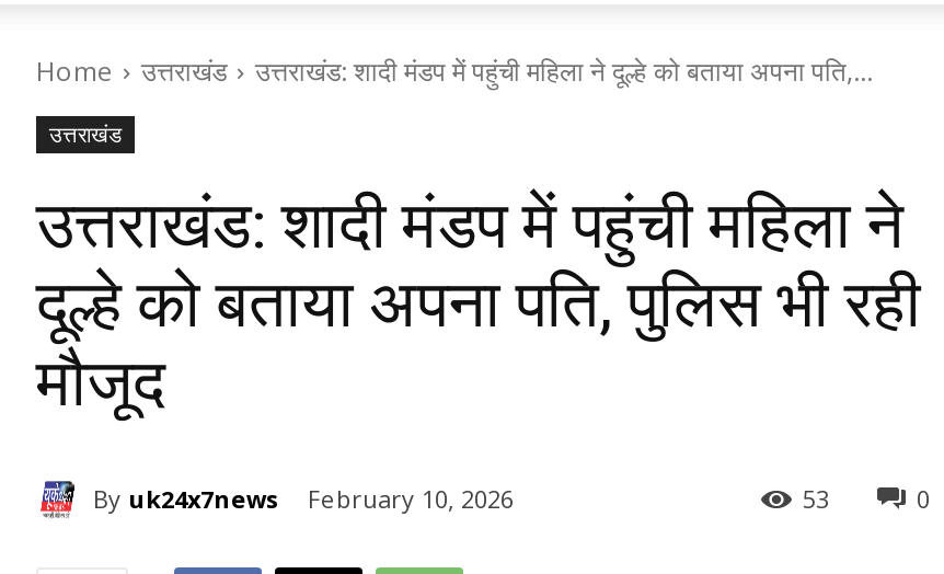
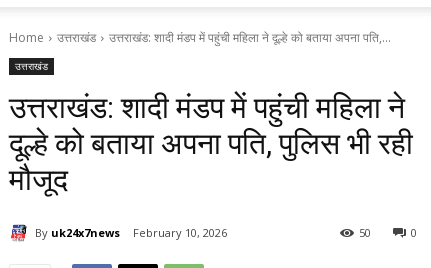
- 53
+ 50
